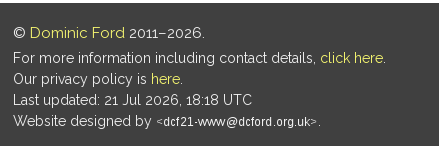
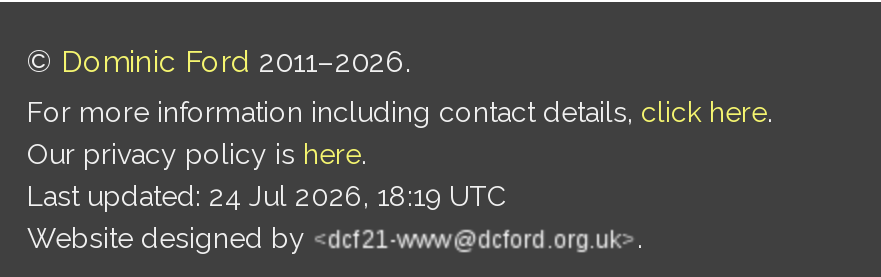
- Last updated: 21 Jul 2026, 18:18 UTC
+ Last updated: 24 Jul 2026, 18:19 UTC
